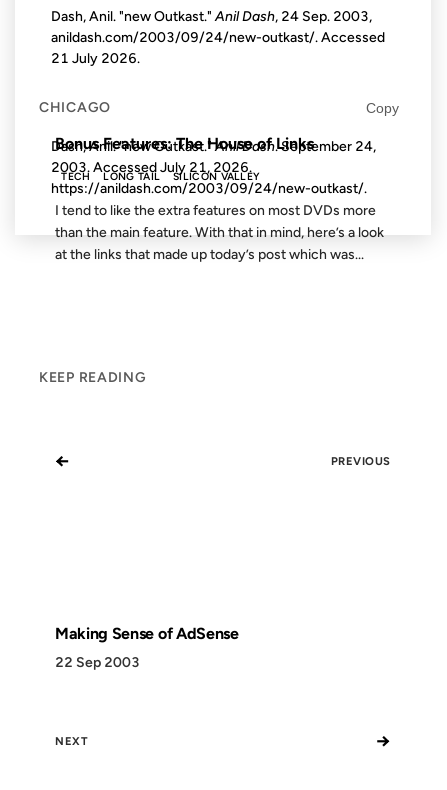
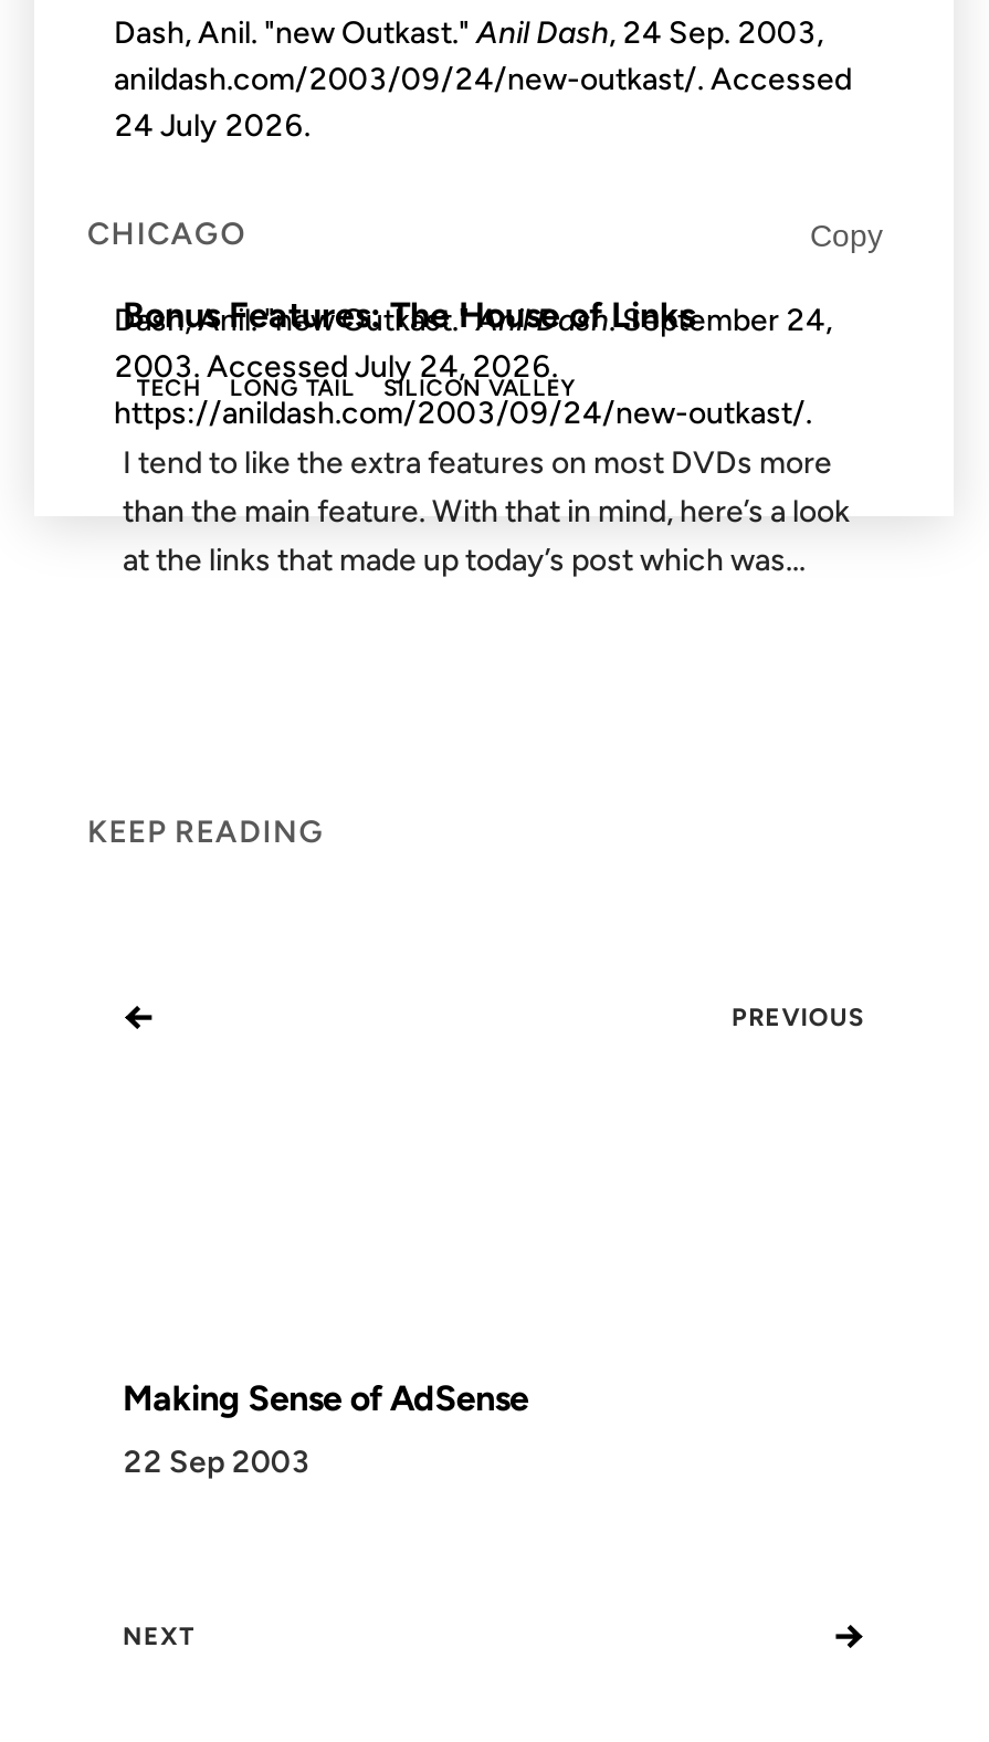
- 21 July 2026.
+ 24 July 2026.

- 2003. Accessed July 21, 2026.
+ 2003. Accessed July 24, 2026.
